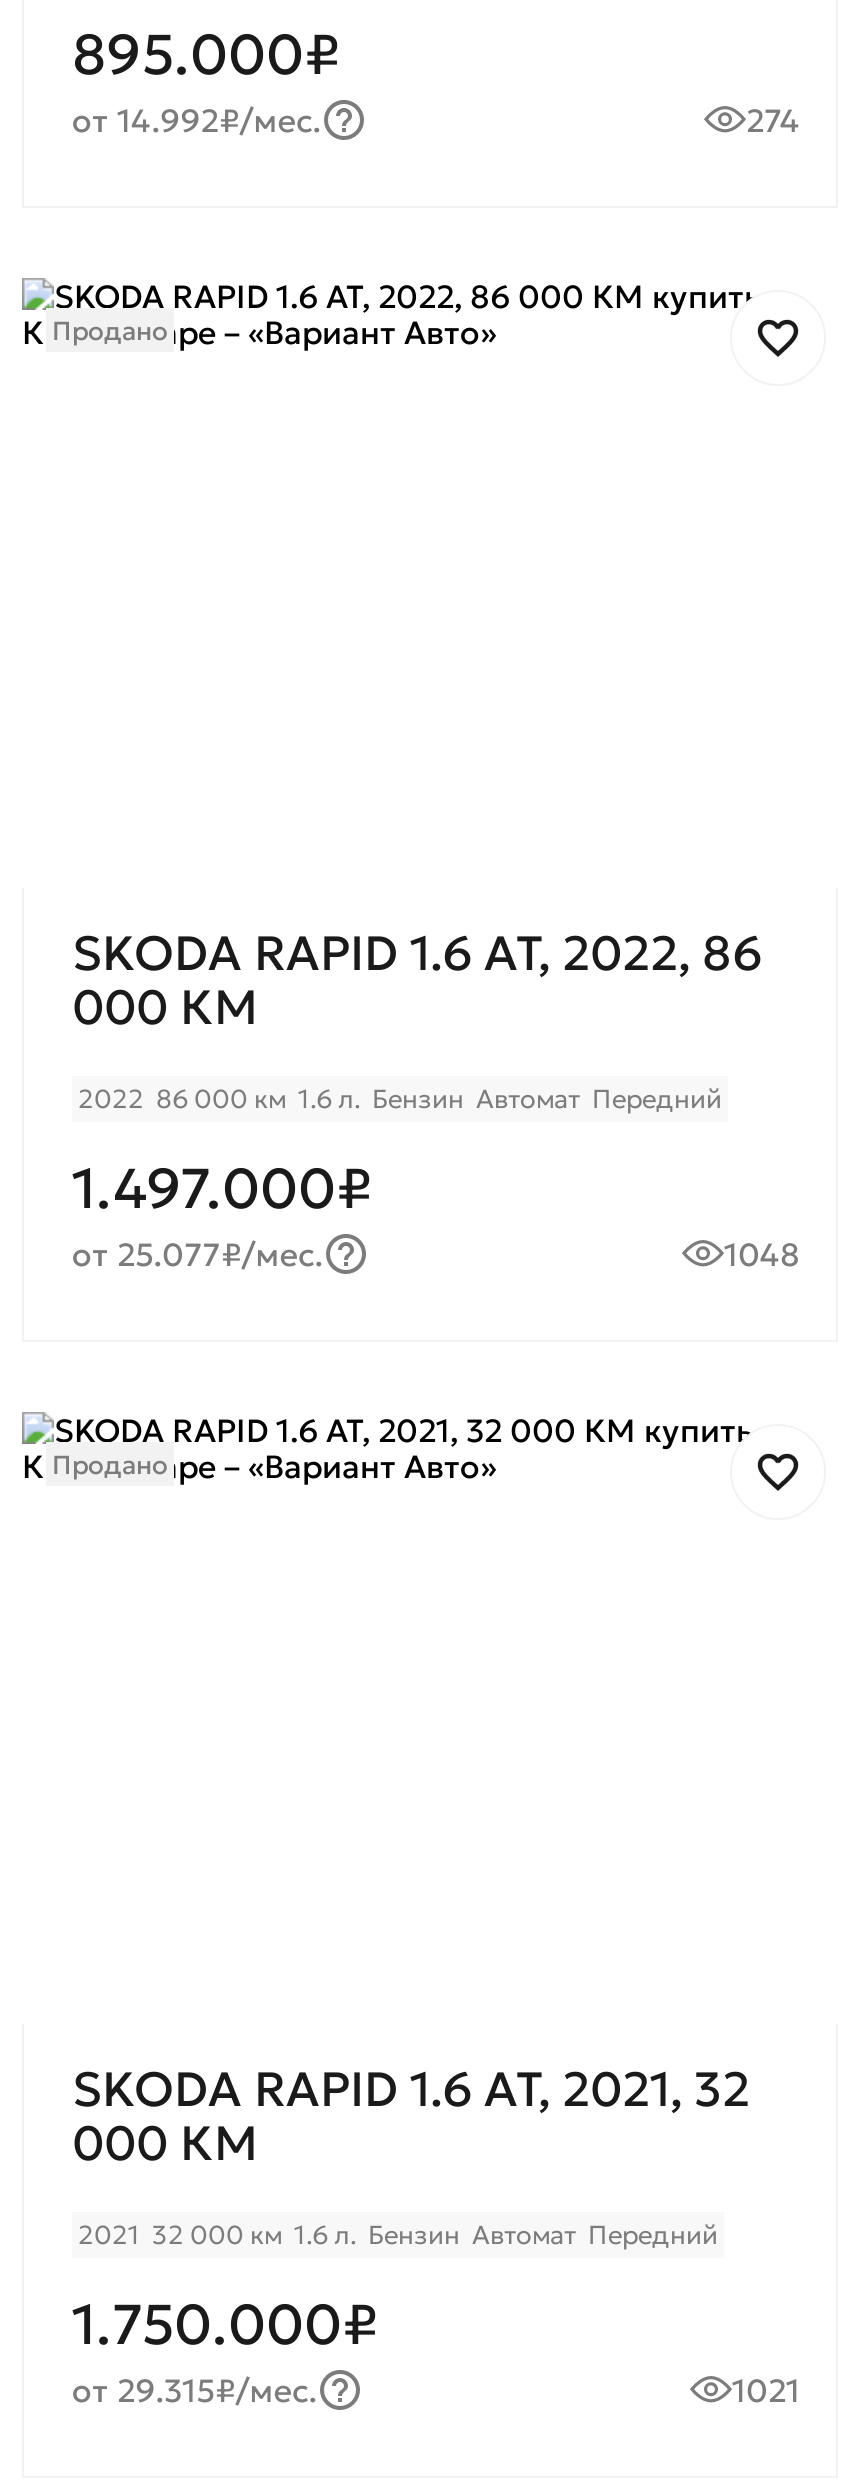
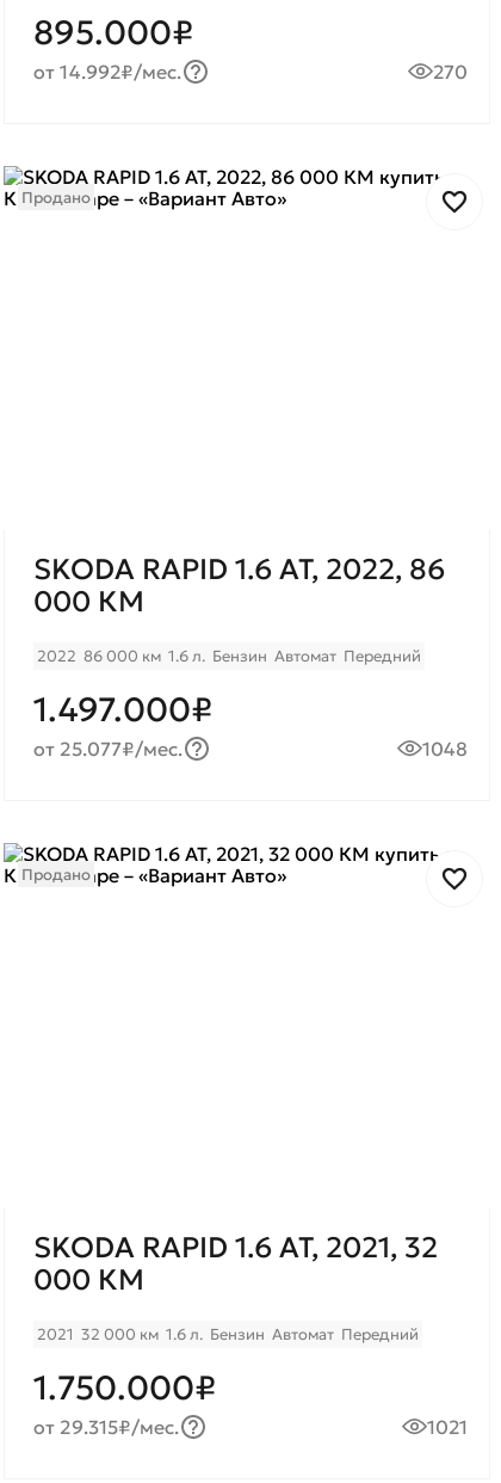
- 274
+ 270
